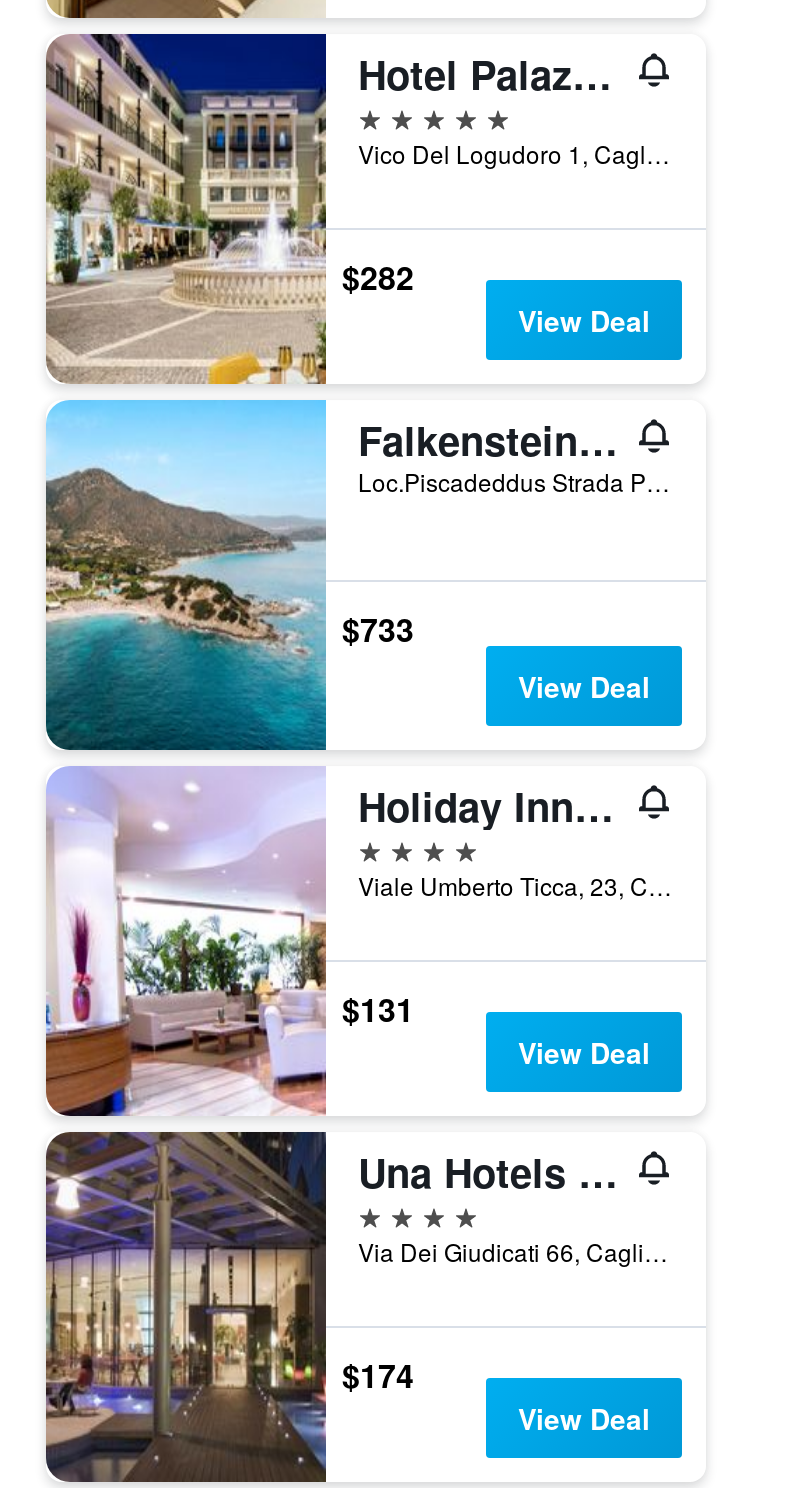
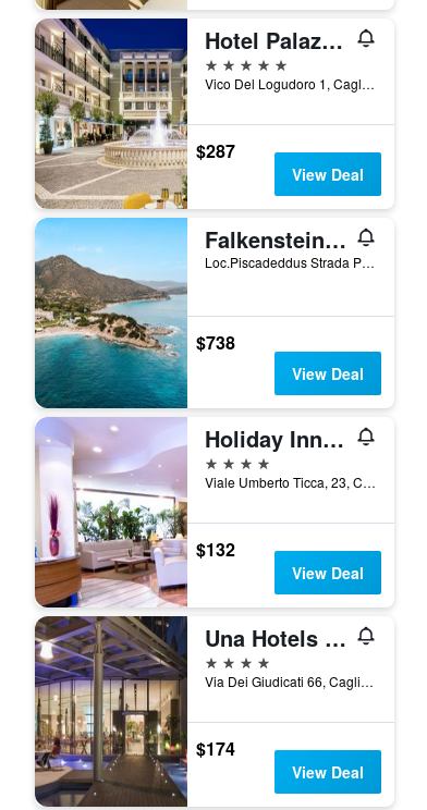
- $282
+ $287

- $733
+ $738

- $131
+ $132
